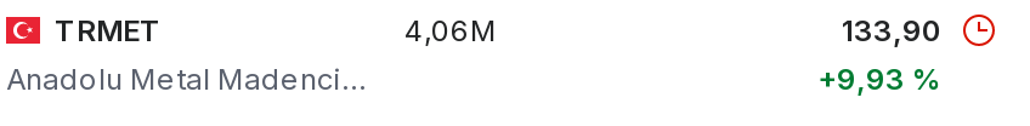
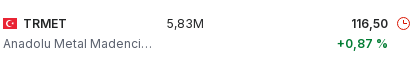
- 4,06M
- 133,90
- +9,93 %
+ 5,83M
+ 116,50
+ +0,87 %
